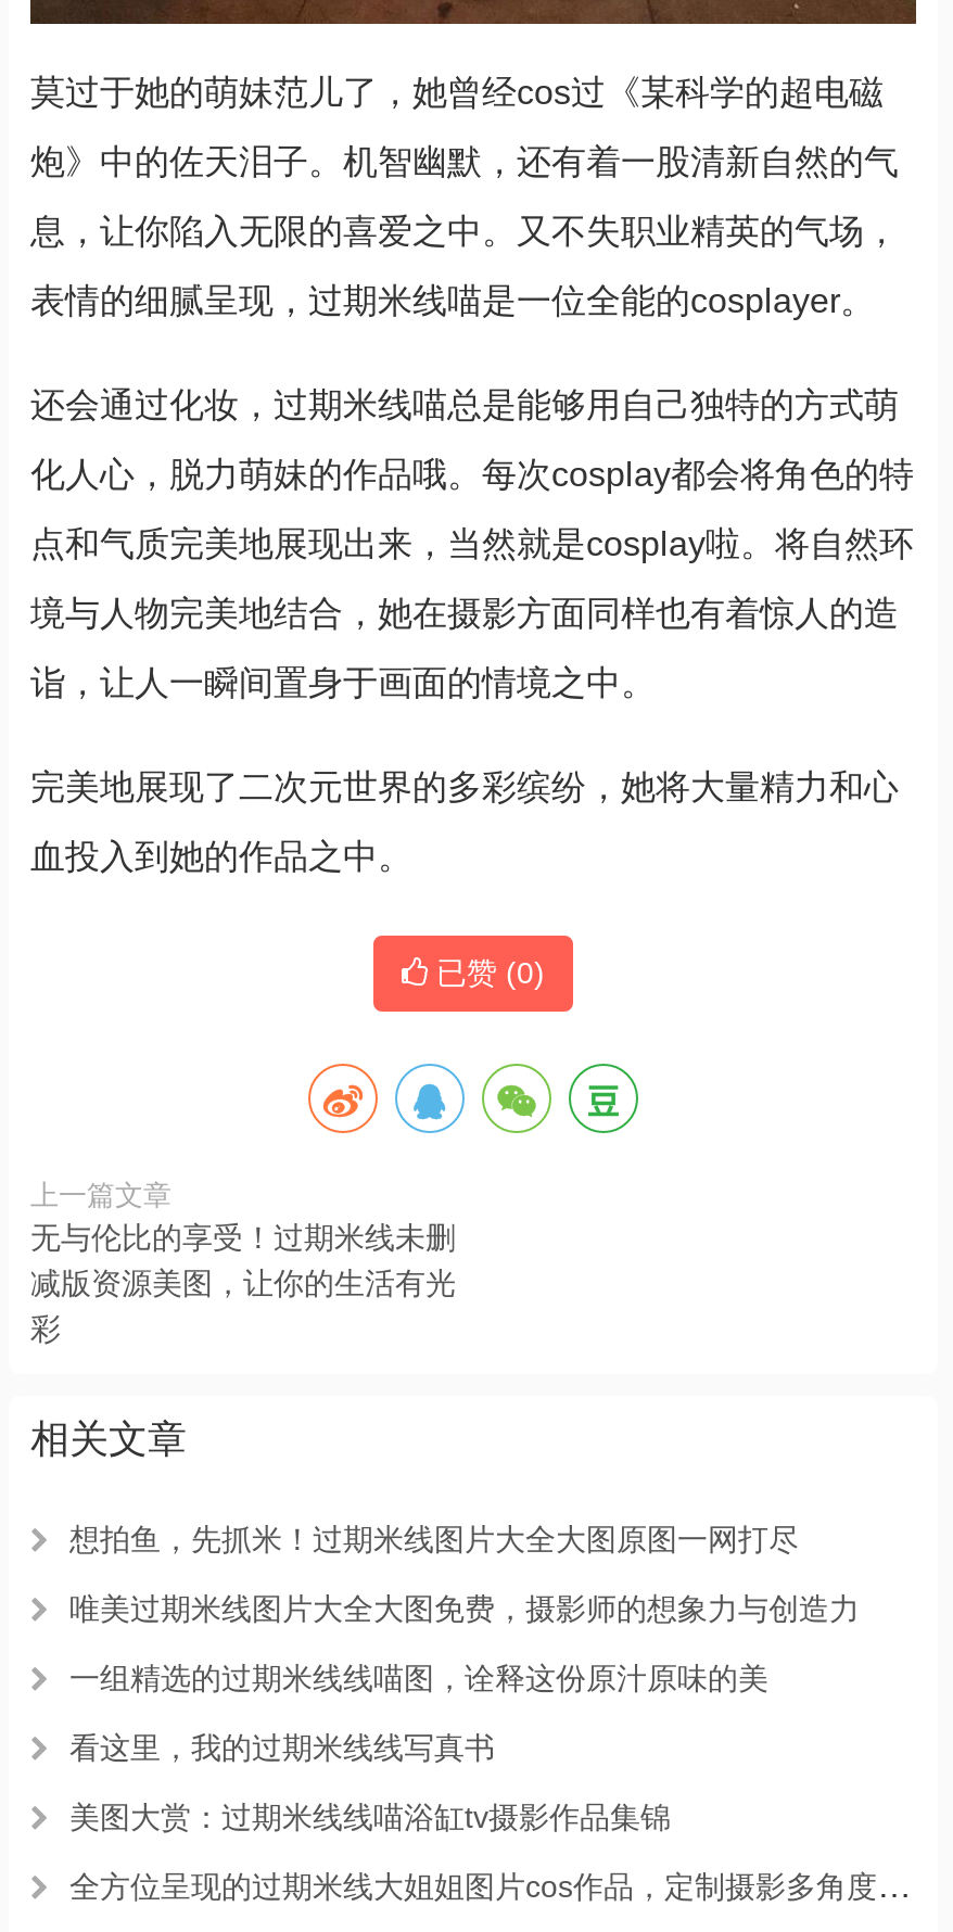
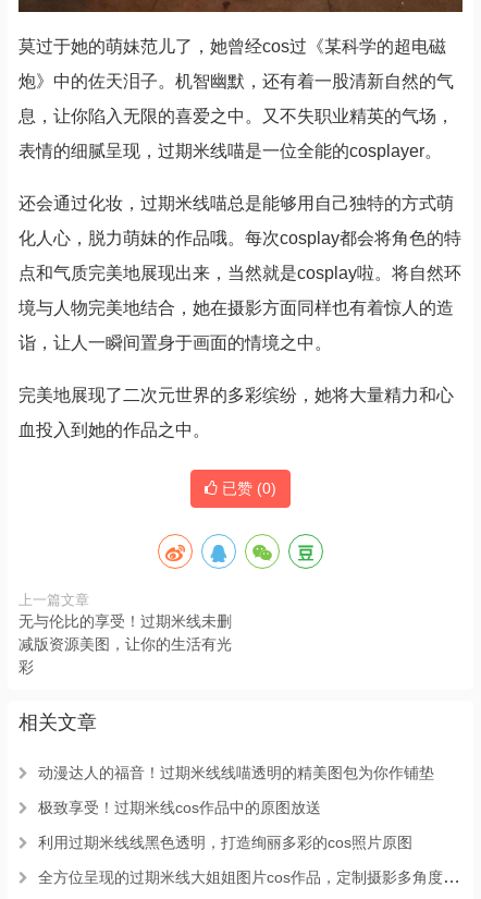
- 想拍鱼，先抓米！过期米线图片大全大图原图一网打尽
- 唯美过期米线图片大全大图免费，摄影师的想象力与创造力
- 一组精选的过期米线线喵图，诠释这份原汁原味的美
- 看这里，我的过期米线线写真书
- 美图大赏：过期米线线喵浴缸tv摄影作品集锦
+ 动漫达人的福音！过期米线线喵透明的精美图包为你作铺垫
+ 极致享受！过期米线cos作品中的原图放送
+ 利用过期米线线黑色透明，打造绚丽多彩的cos照片原图
